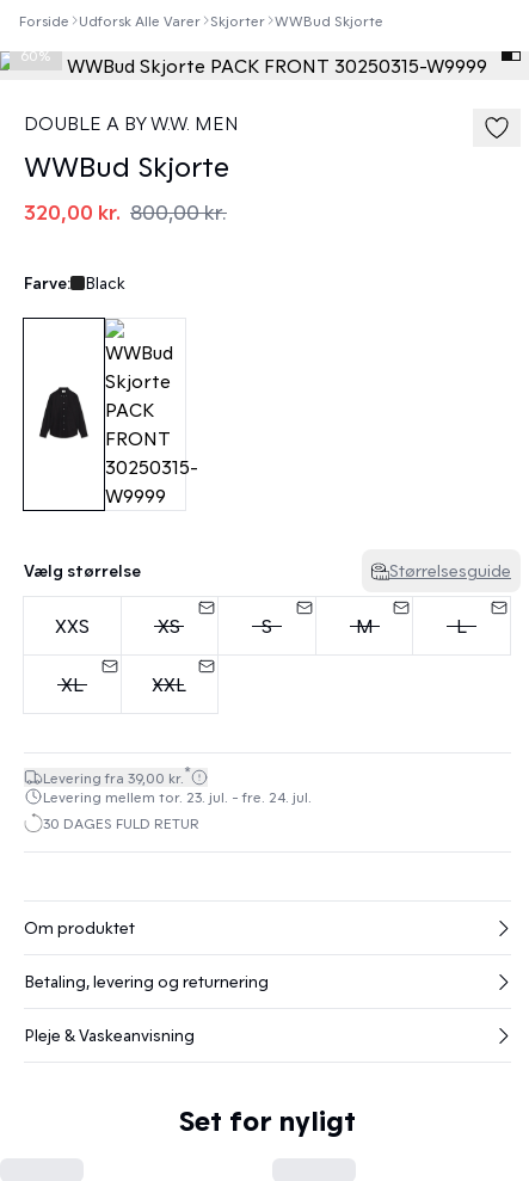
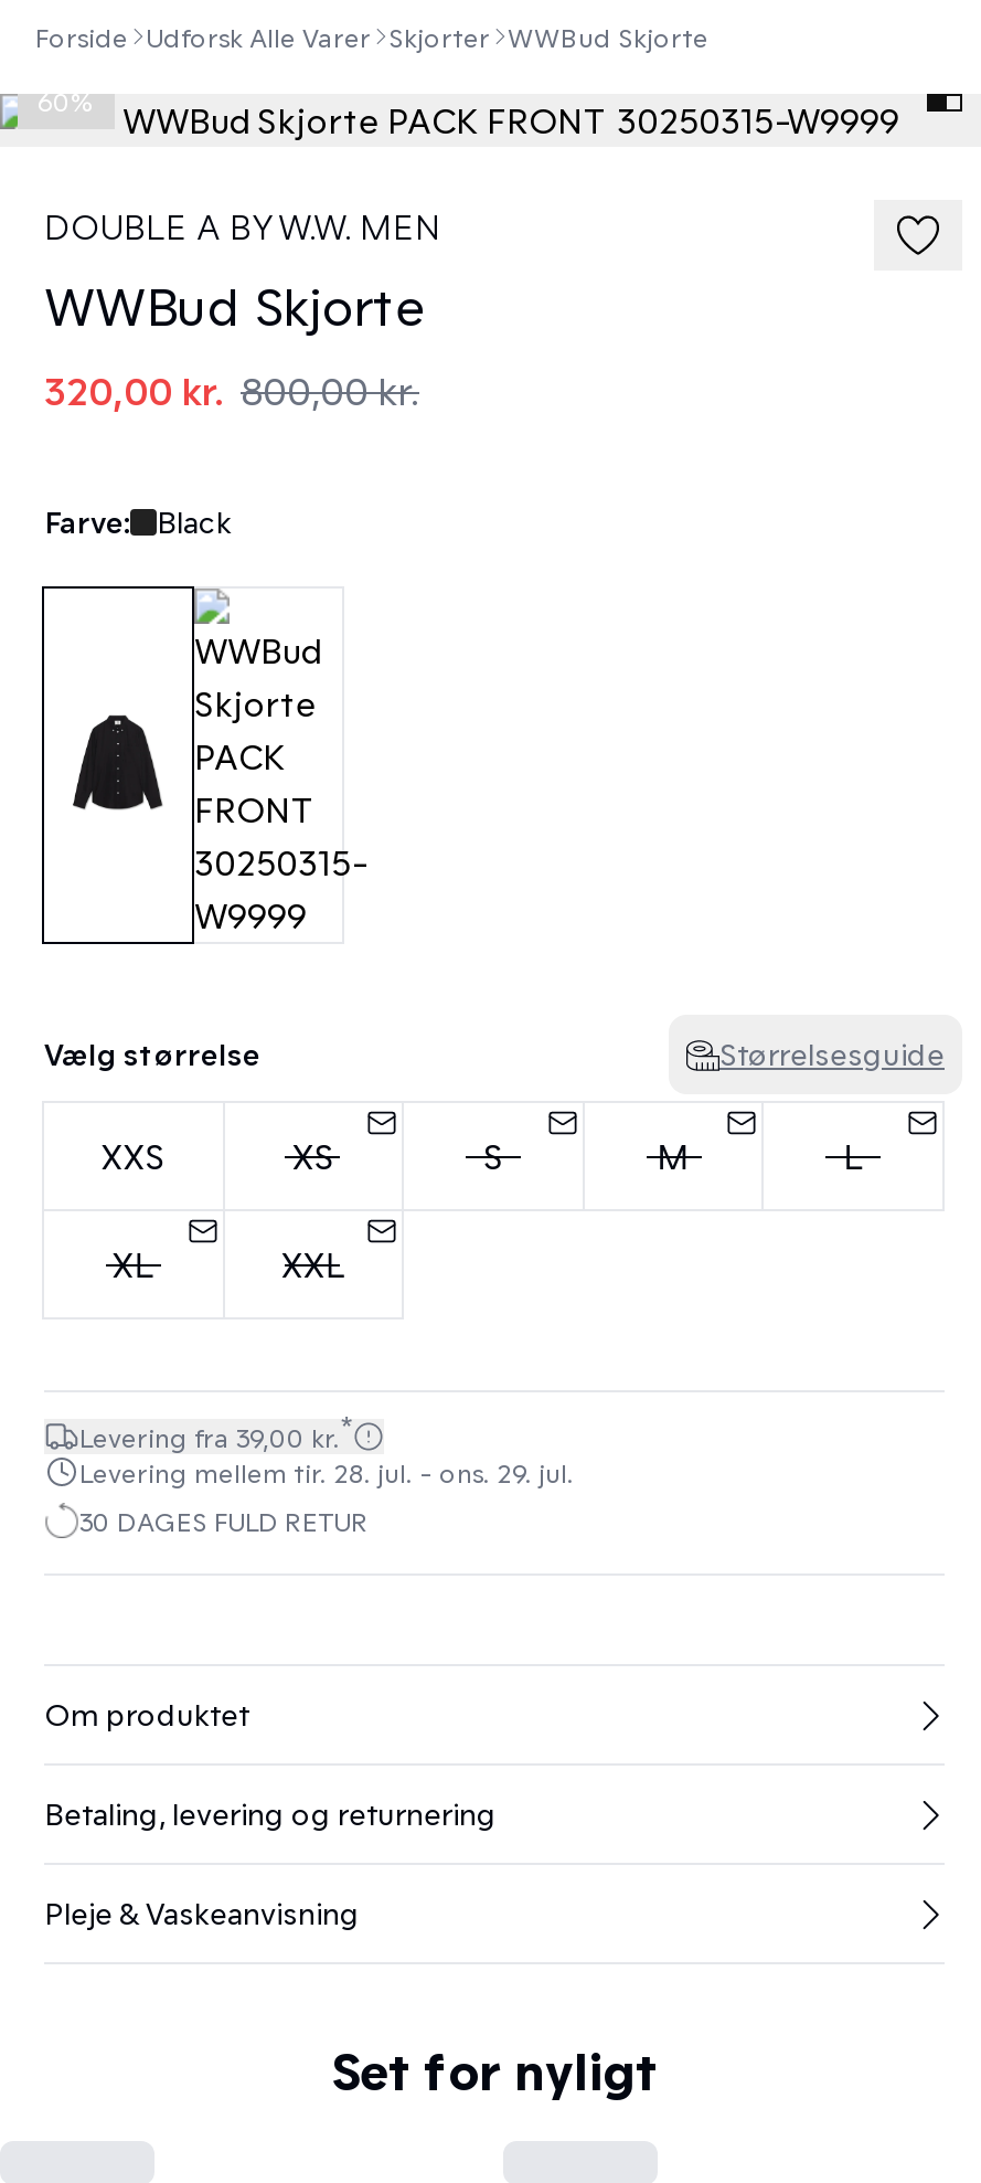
- Levering mellem tor. 23. jul. - fre. 24. jul.
+ Levering mellem tir. 28. jul. - ons. 29. jul.
